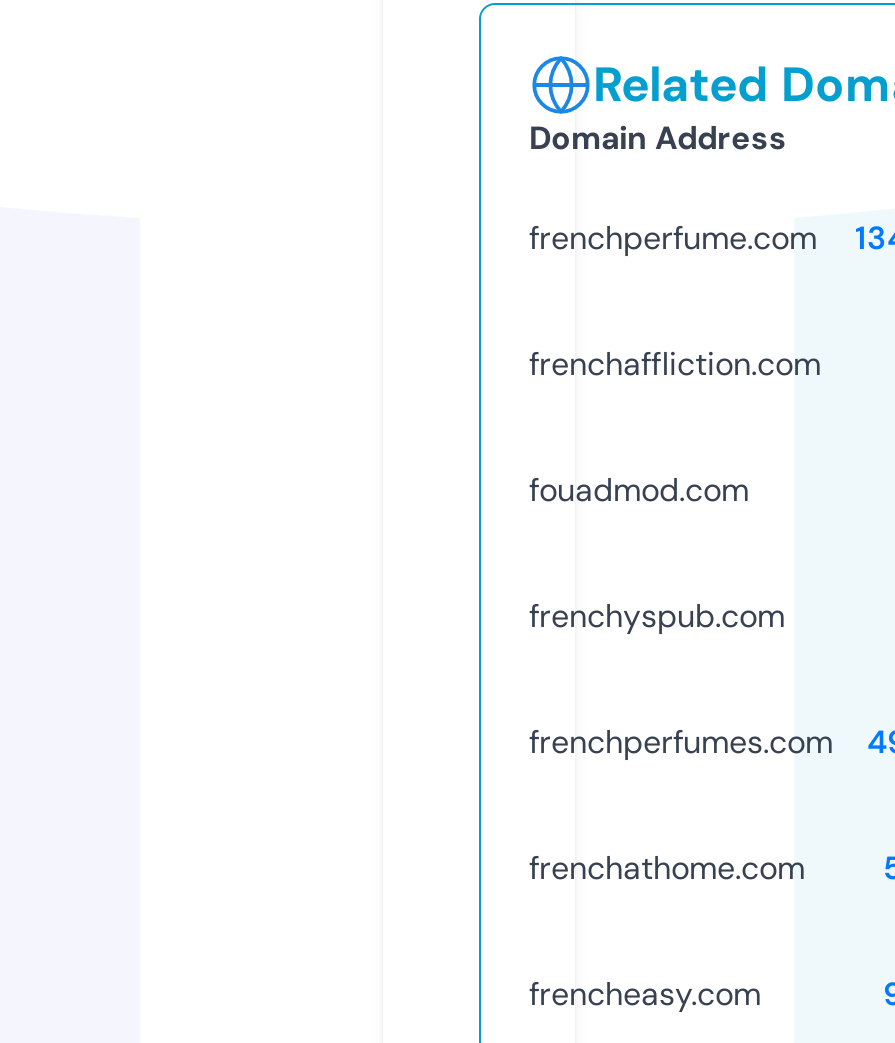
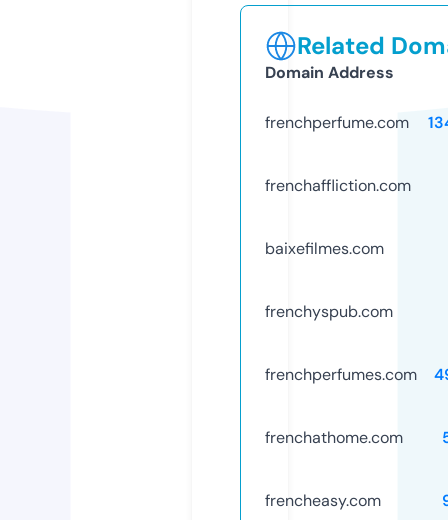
- fouadmod.com
+ baixefilmes.com
